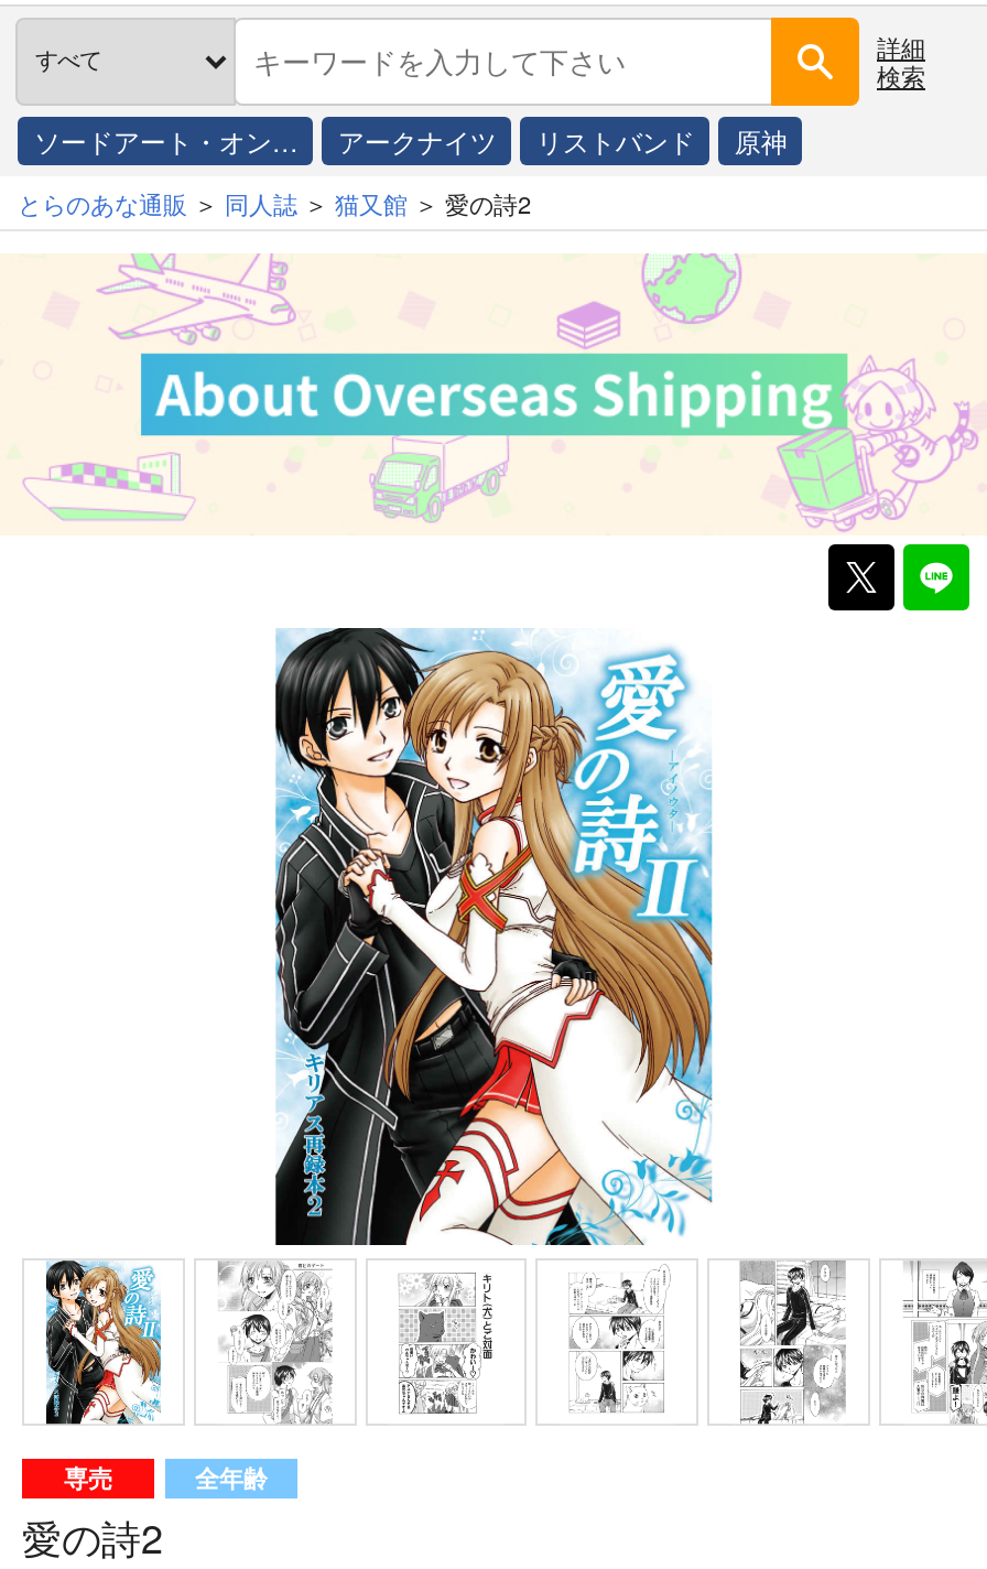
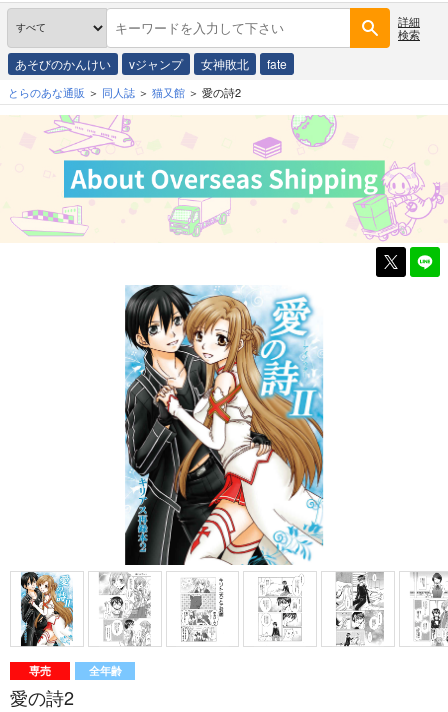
- ソードアート・オン…
- アークナイツ
- リストバンド
- 原神
+ あそびのかんけい
+ vジャンプ
+ 女神敗北
+ fate
